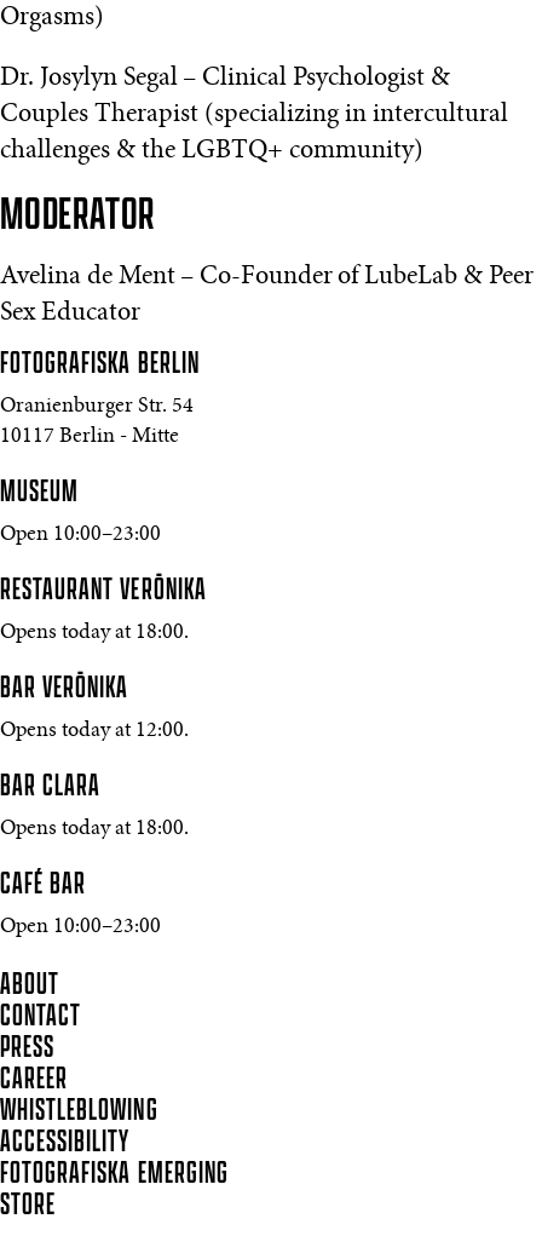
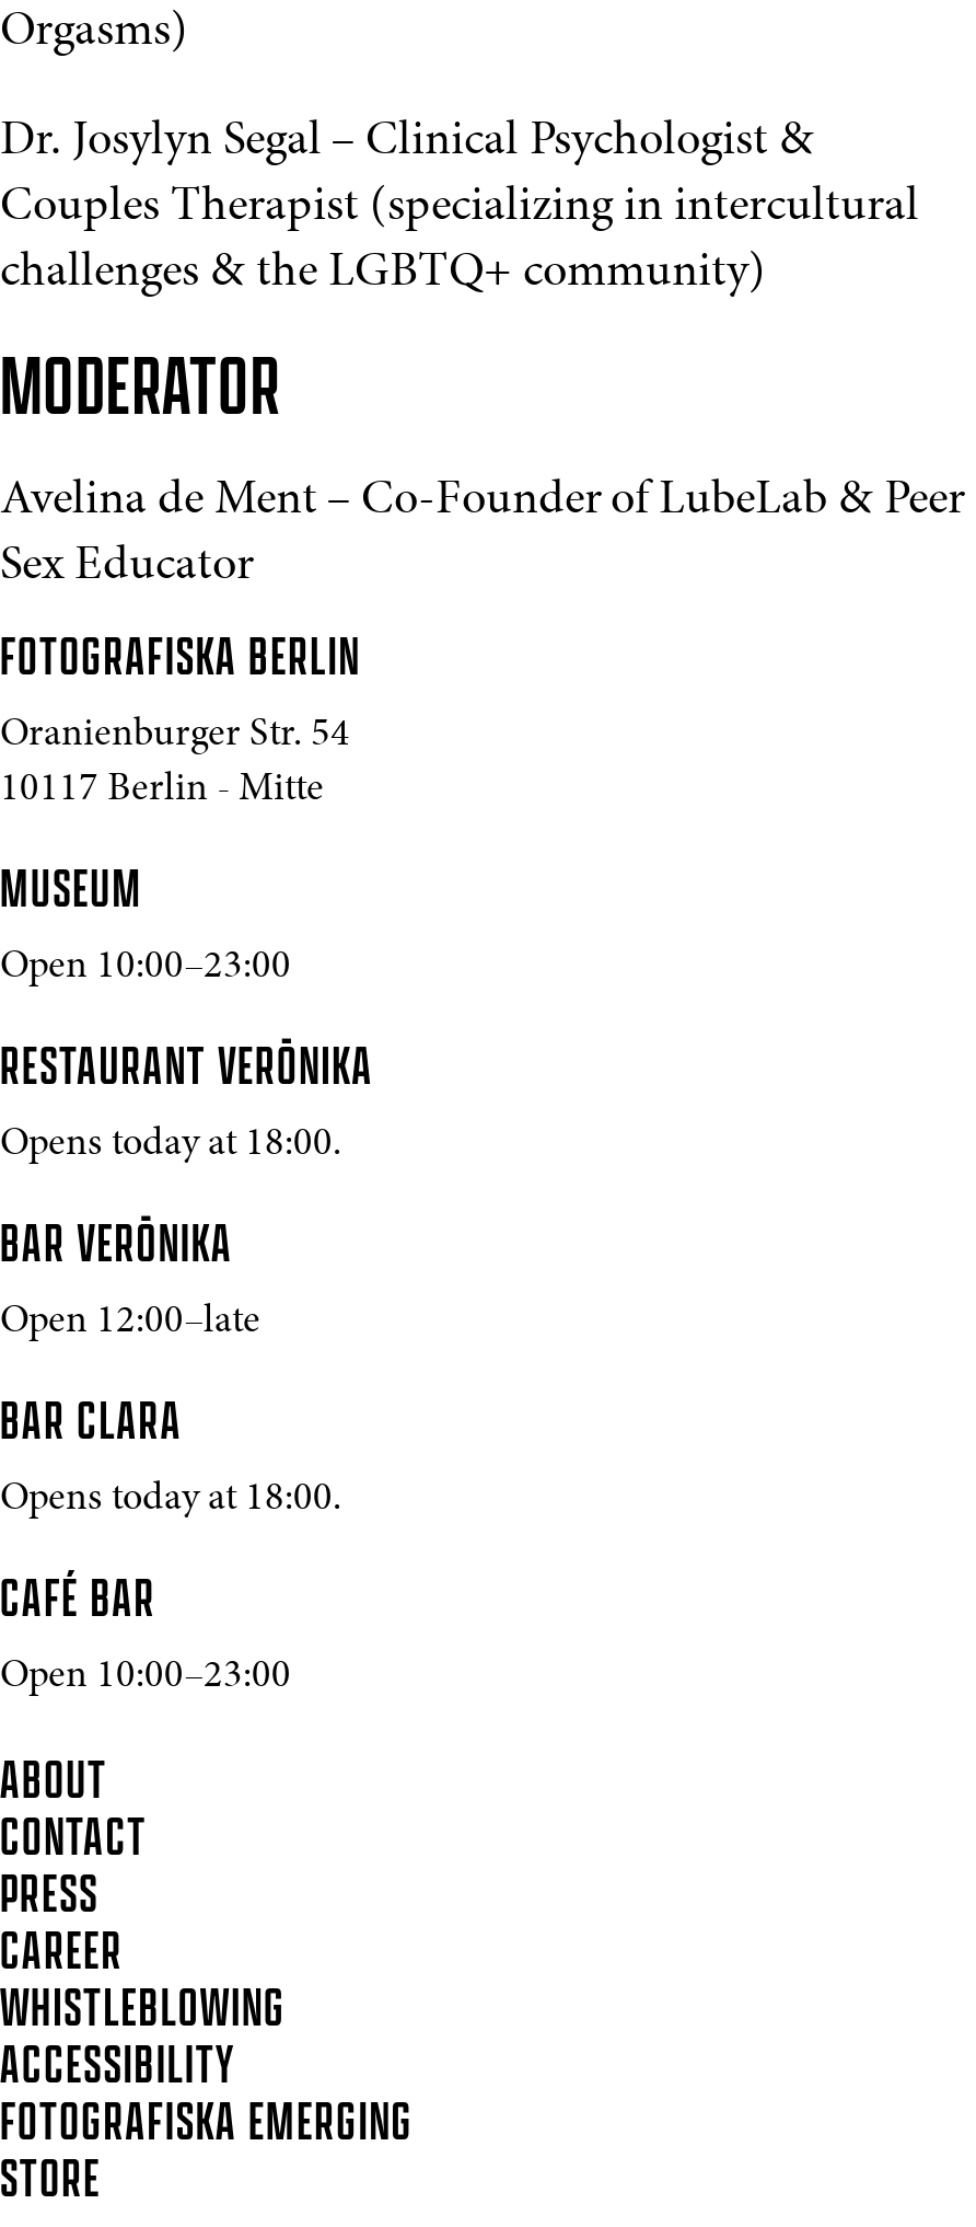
- Opens today at 12:00.
+ Open 12:00–late
